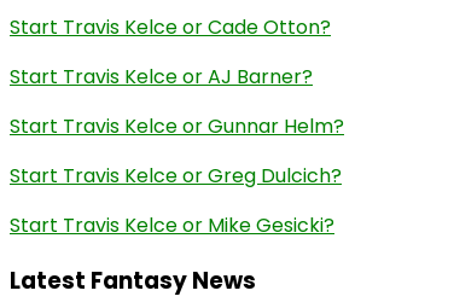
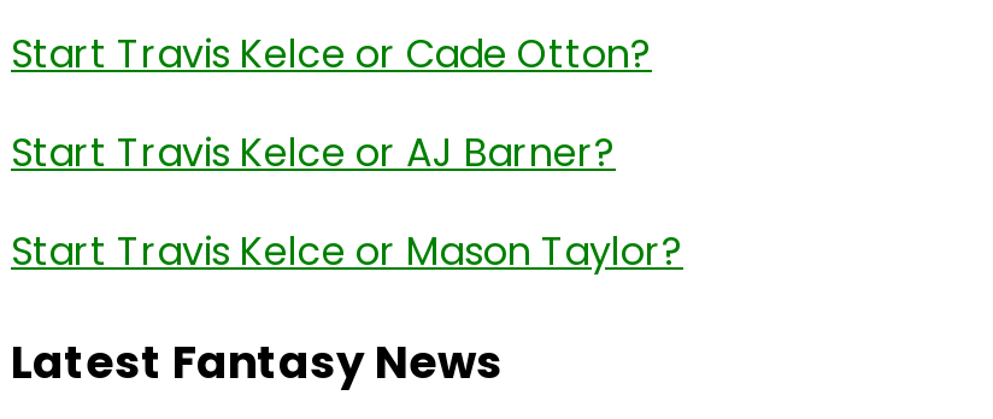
- Start Travis Kelce or Gunnar Helm?
- Start Travis Kelce or Greg Dulcich?
- Start Travis Kelce or Mike Gesicki?
+ Start Travis Kelce or Mason Taylor?
